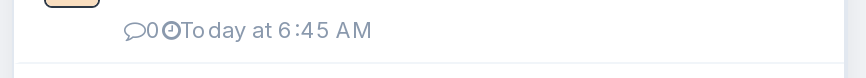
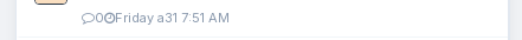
- 0 Today at 6:45 AM
+ 0 Friday a31 7:51 AM
